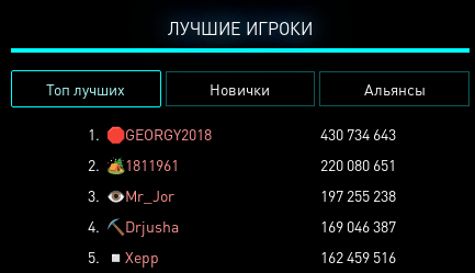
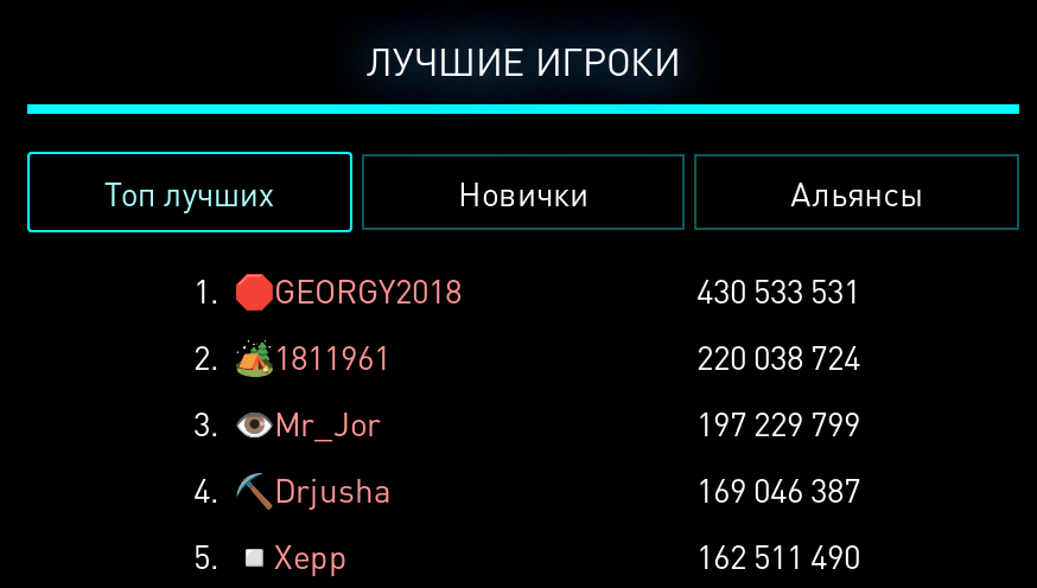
- 430 734 643
+ 430 533 531

- 220 080 651
+ 220 038 724

- 197 255 238
+ 197 229 799

- 162 459 516
+ 162 511 490
